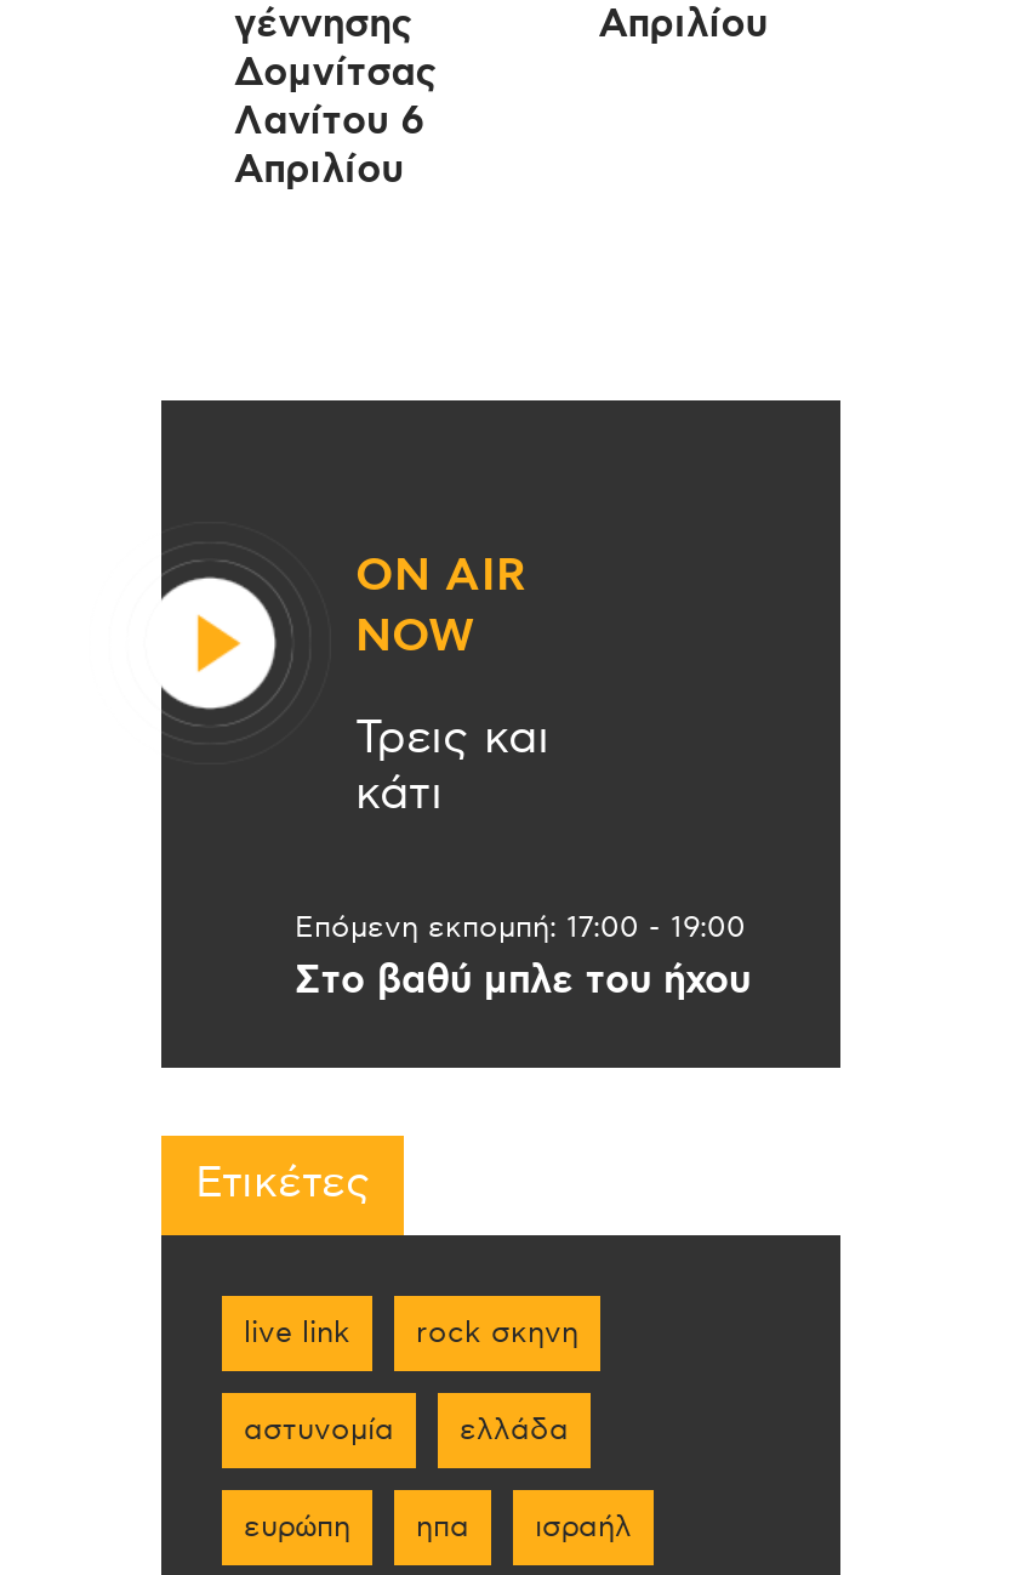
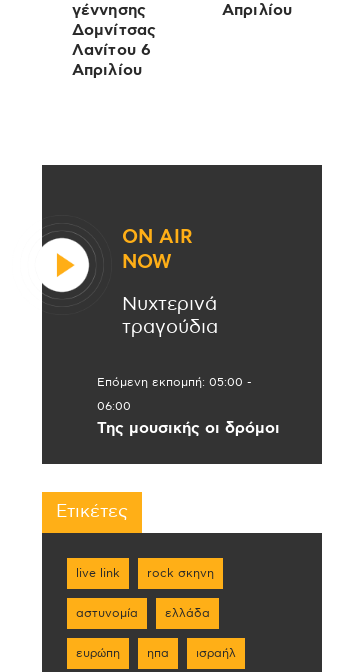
- Τρεις και
- κάτι
- Επόμενη εκπομπή: 17:00 - 19:00
- Στο βαθύ μπλε του ήχου
+ Νυχτερινά
+ τραγούδια
+ Επόμενη εκπομπή: 05:00 -
+ 06:00
+ Της μουσικής οι δρόμοι
